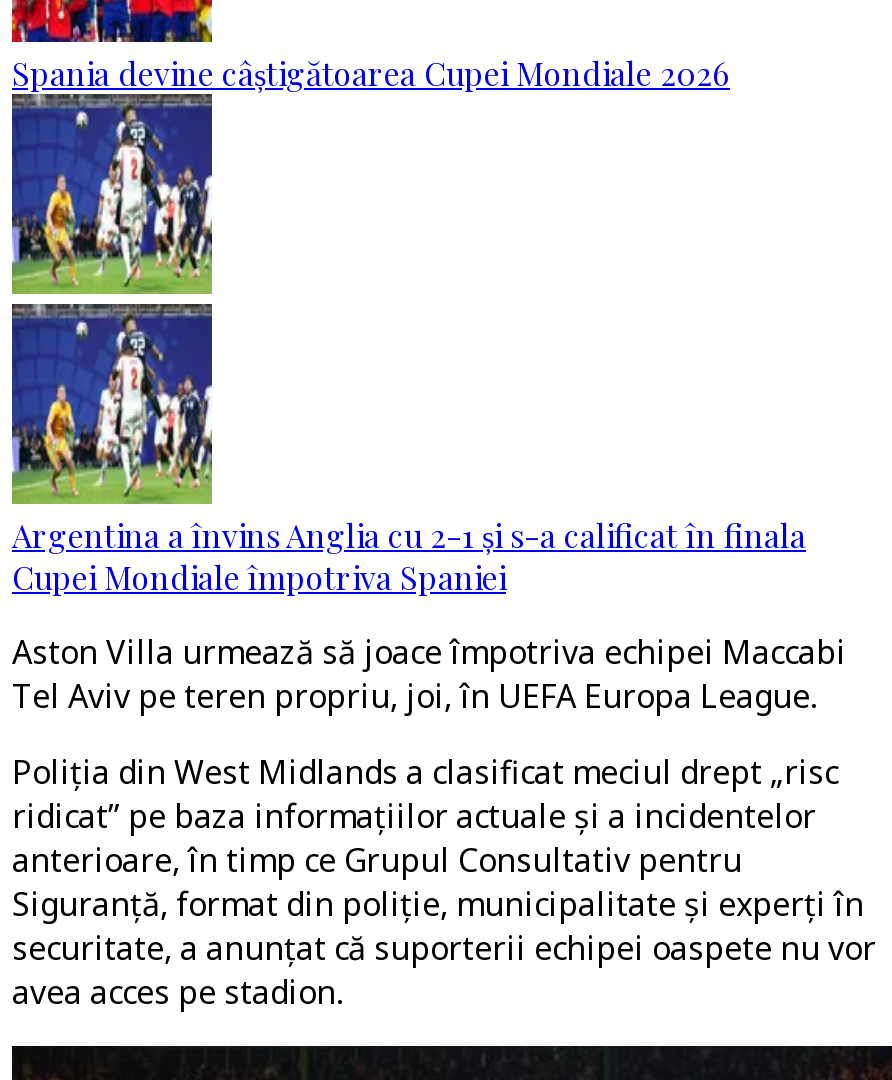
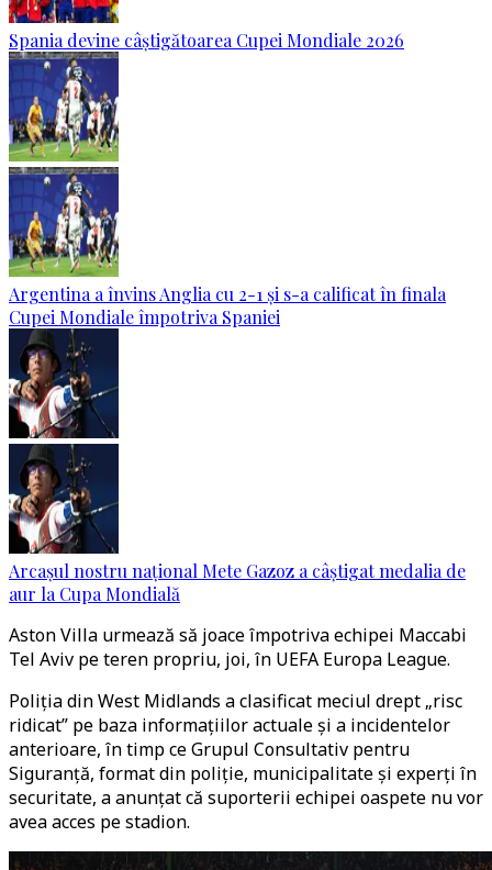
+ [image]
+ Arcașul nostru național Mete Gazoz a câștigat medalia de
+ aur la Cupa Mondială
